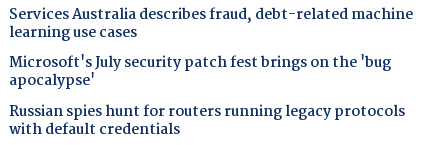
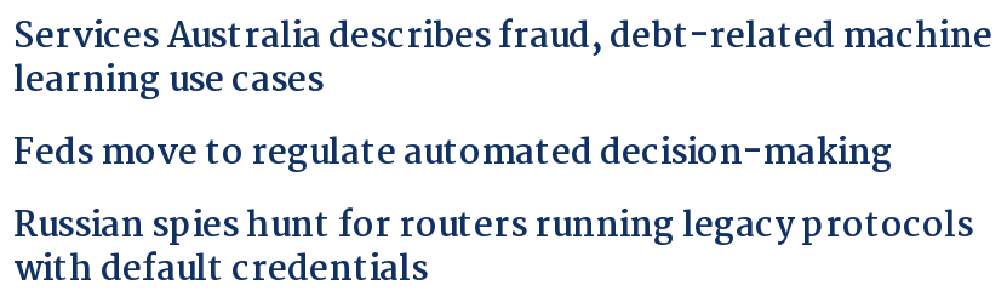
- Microsoft's July security patch fest brings on the 'bug
- apocalypse'
+ Feds move to regulate automated decision-making
